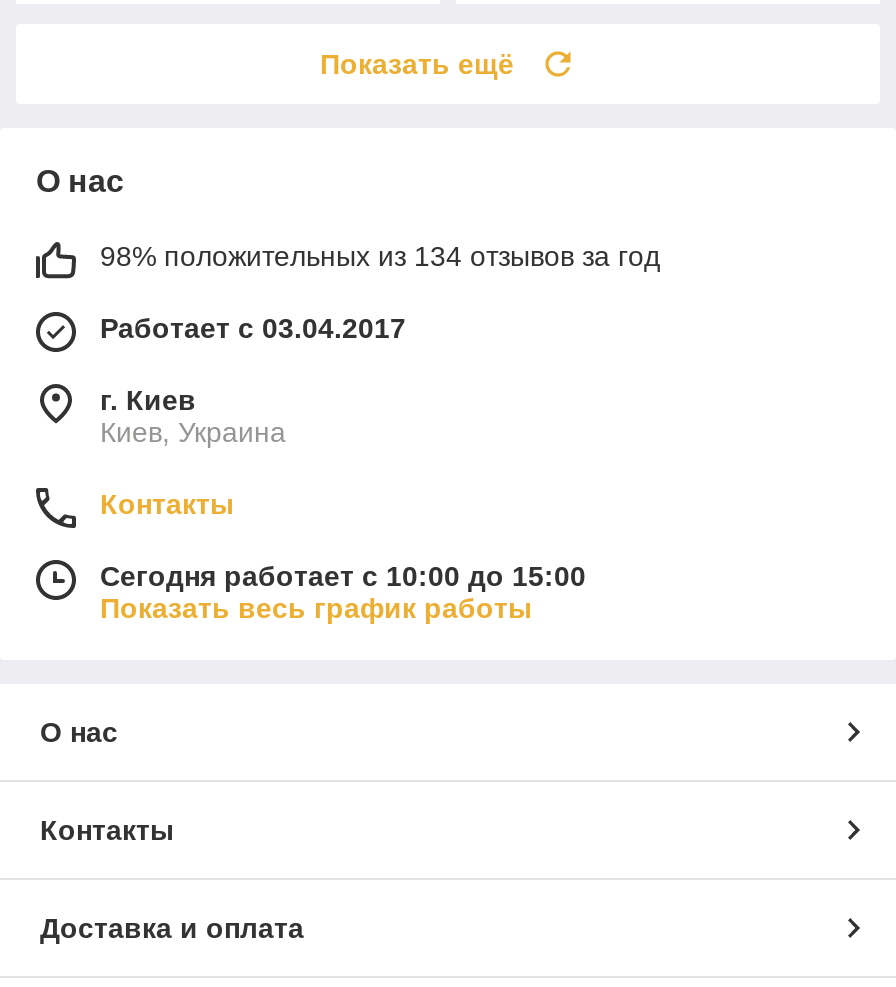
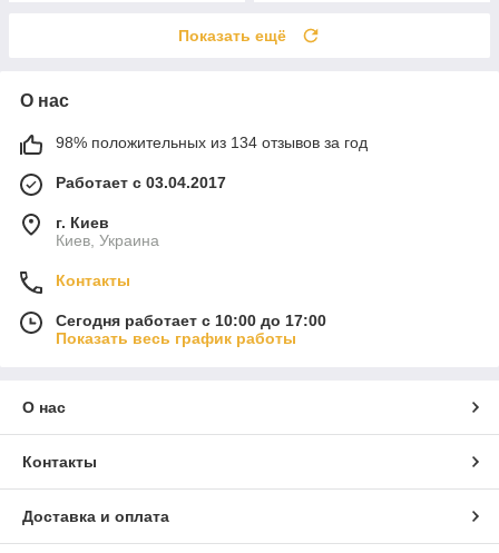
- Сегодня работает с 10:00 до 15:00
+ Сегодня работает с 10:00 до 17:00
